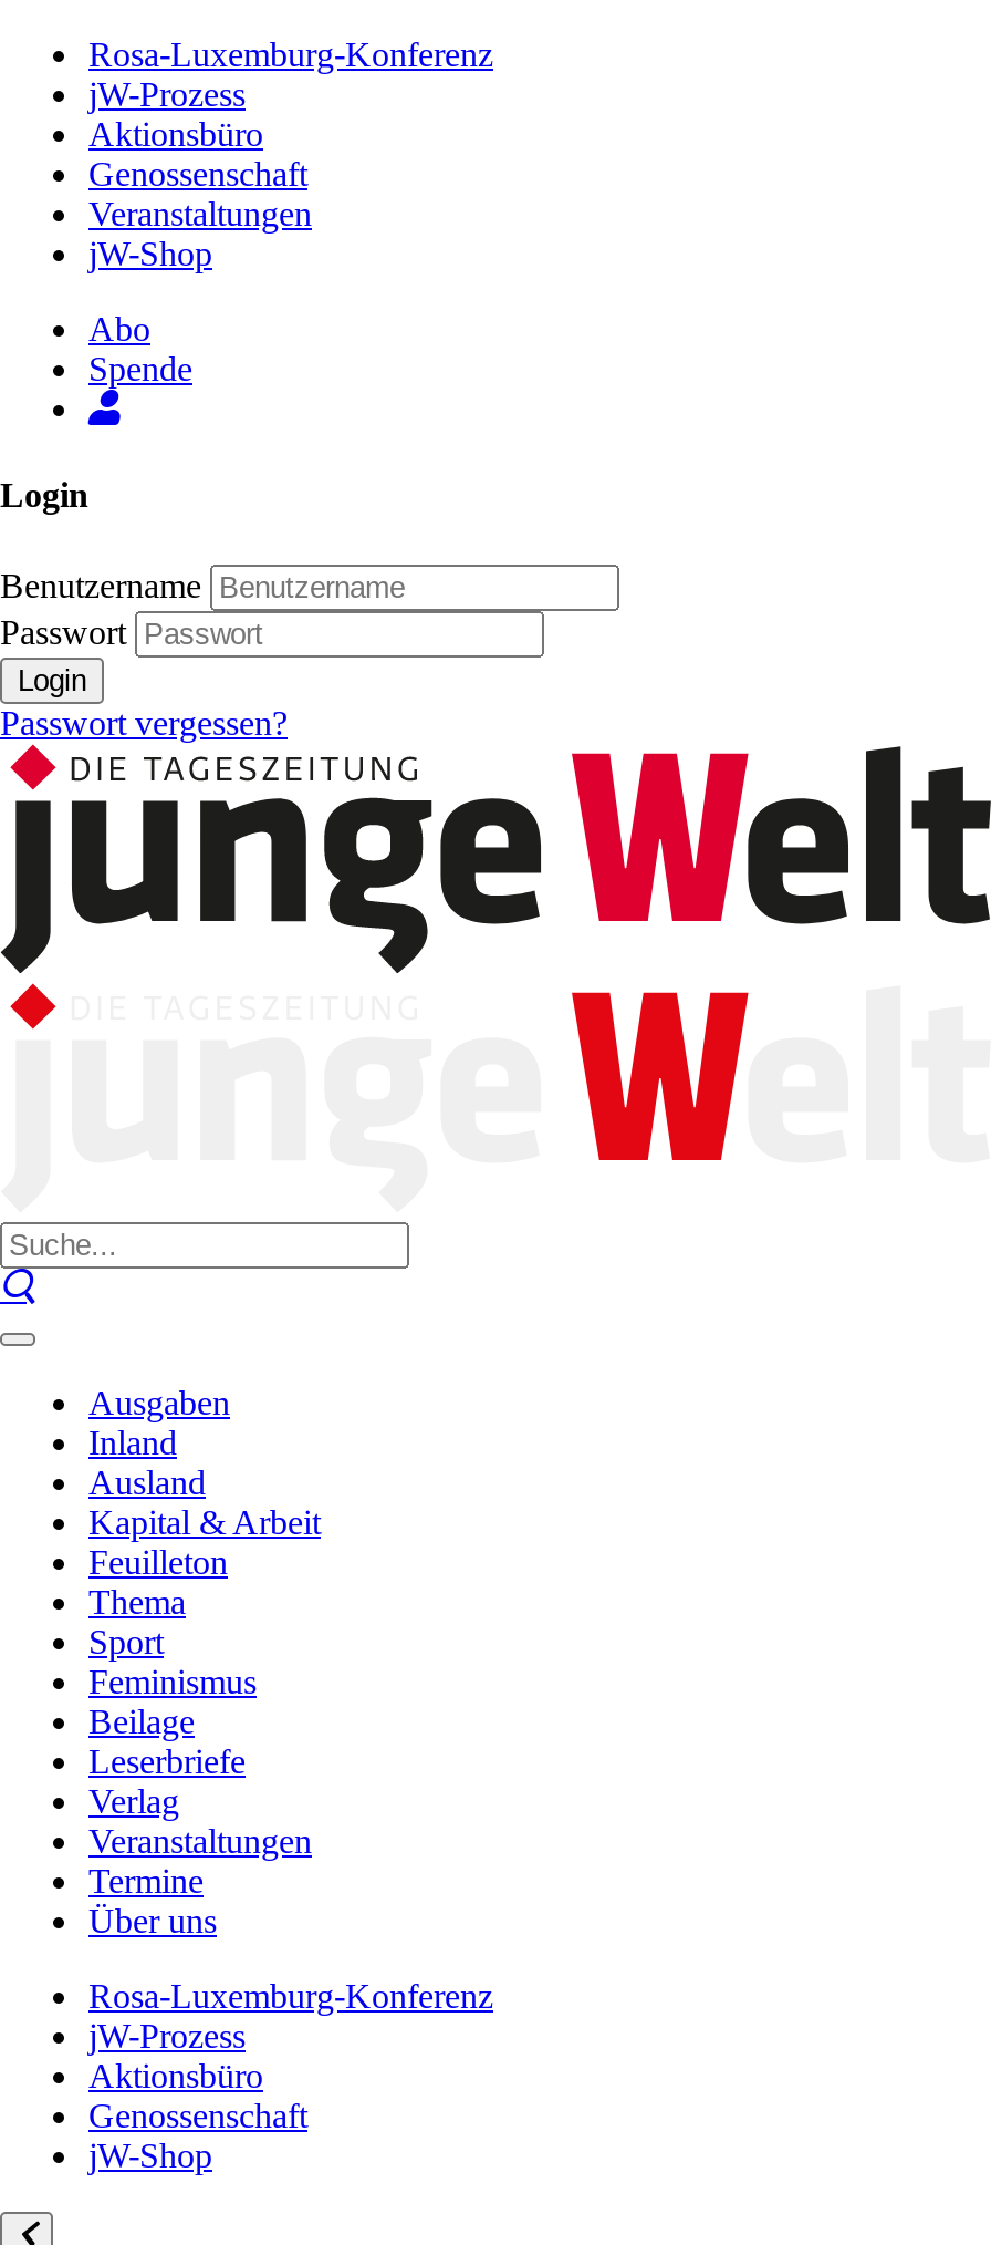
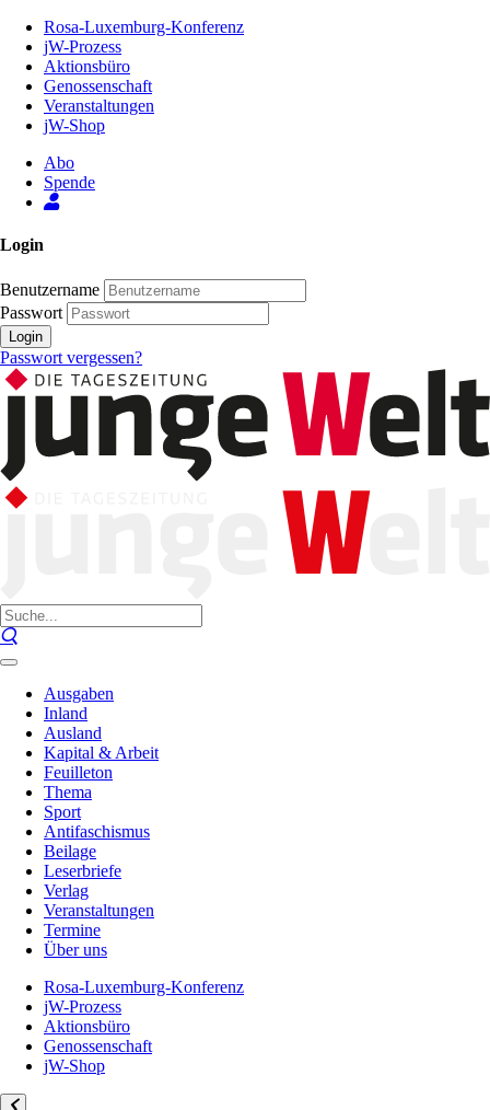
- Feminismus
+ Antifaschismus
